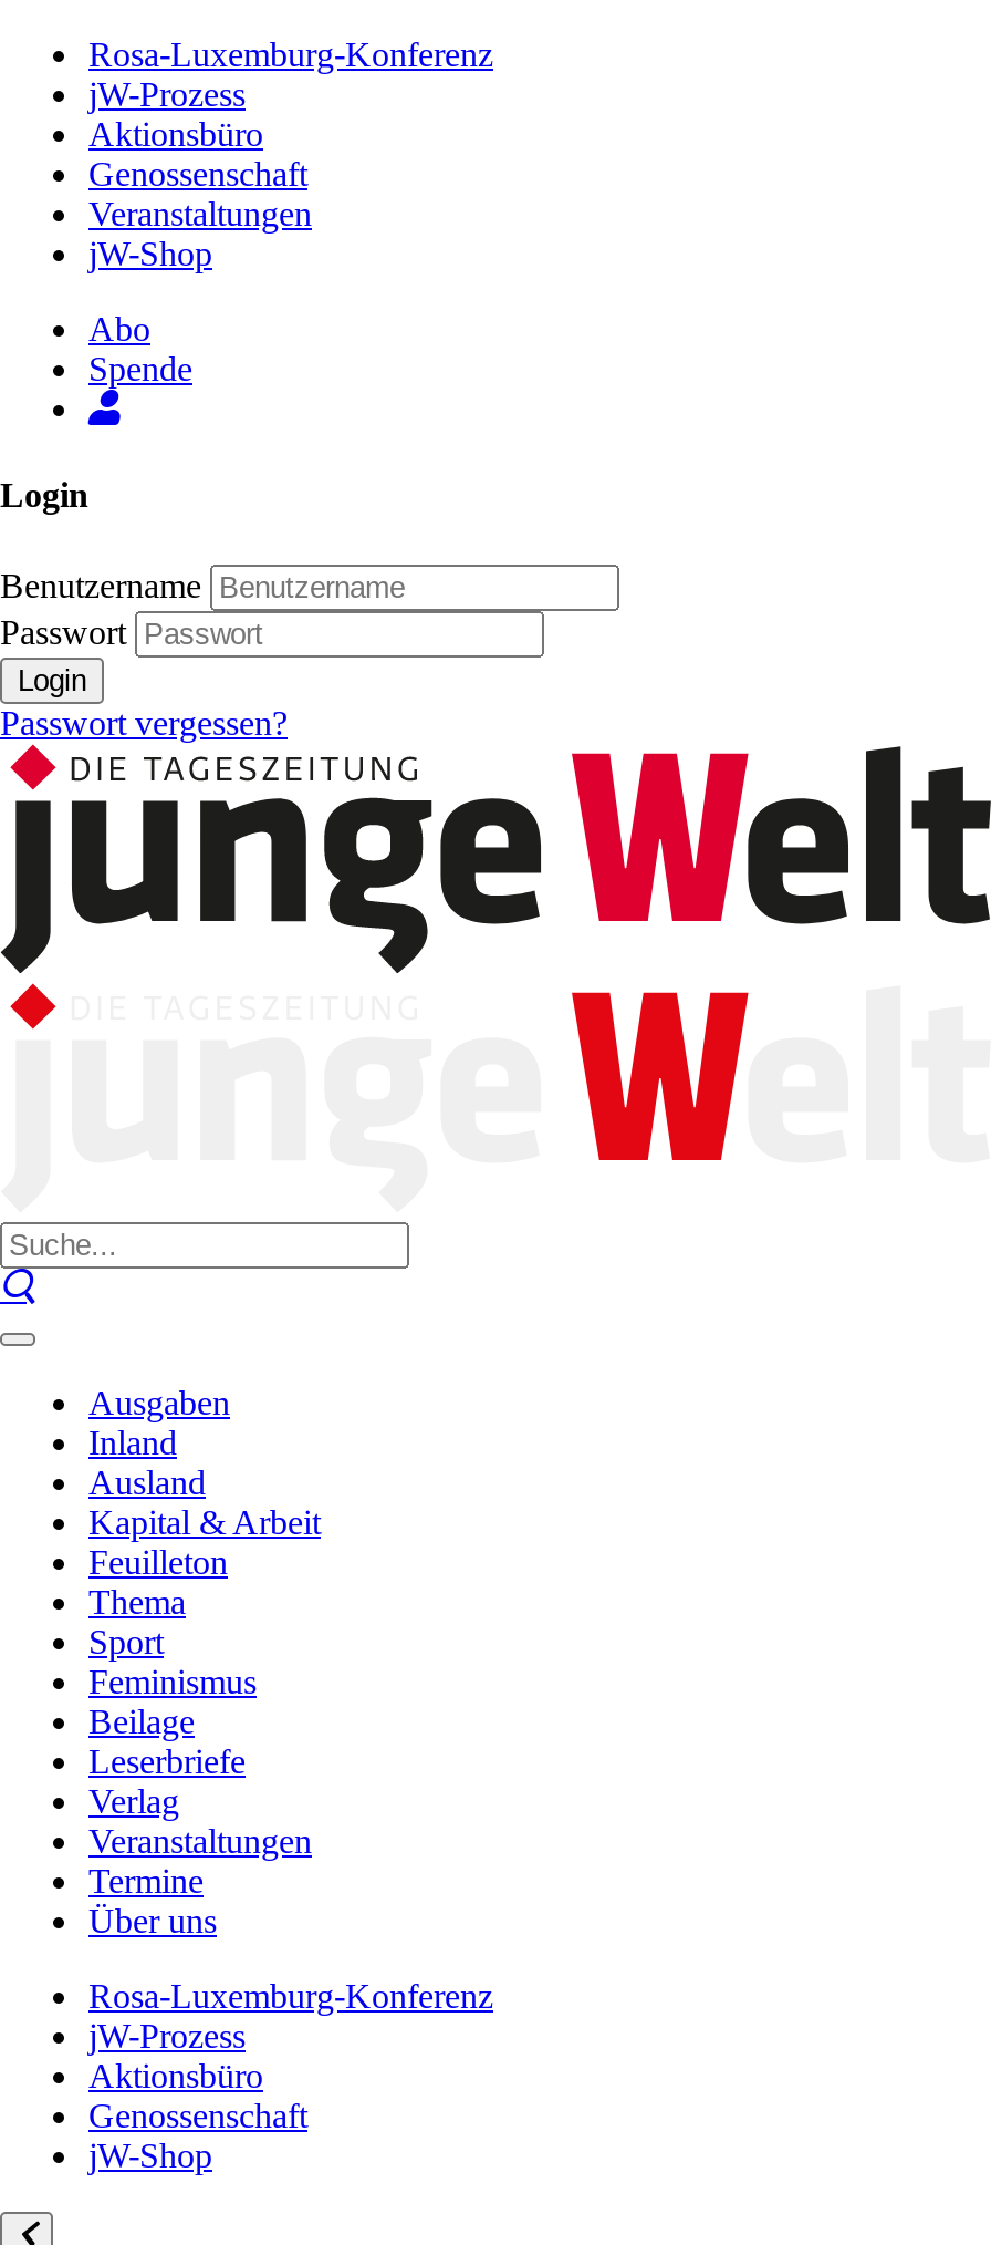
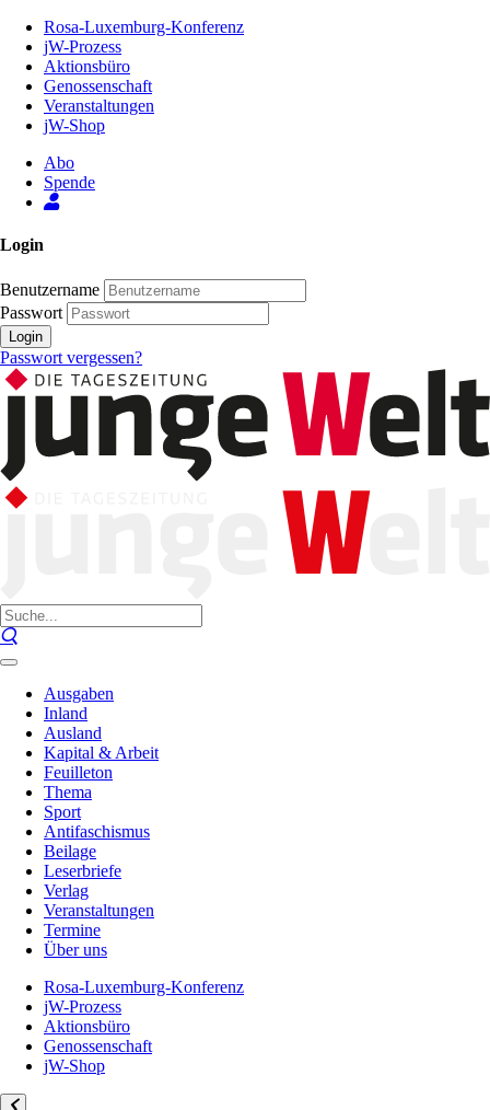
- Feminismus
+ Antifaschismus
